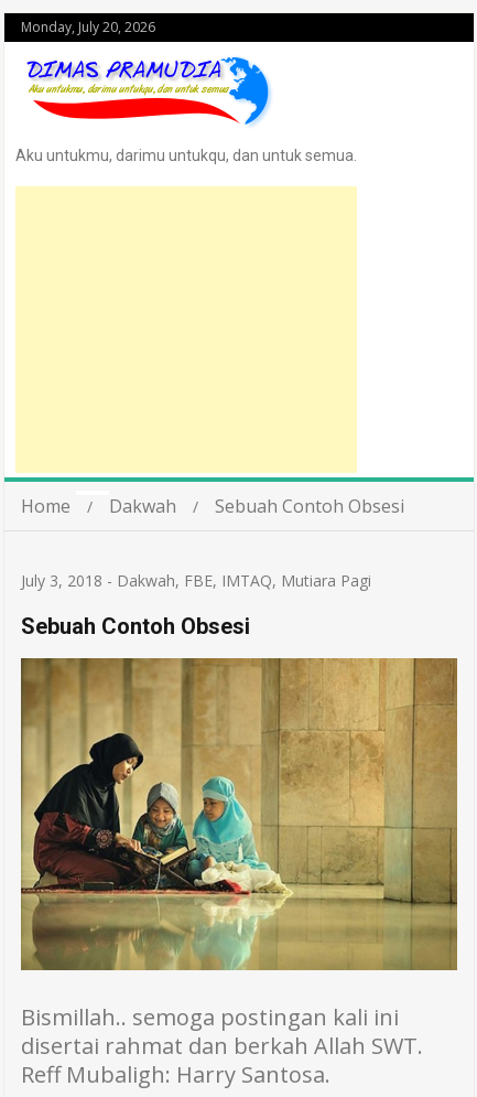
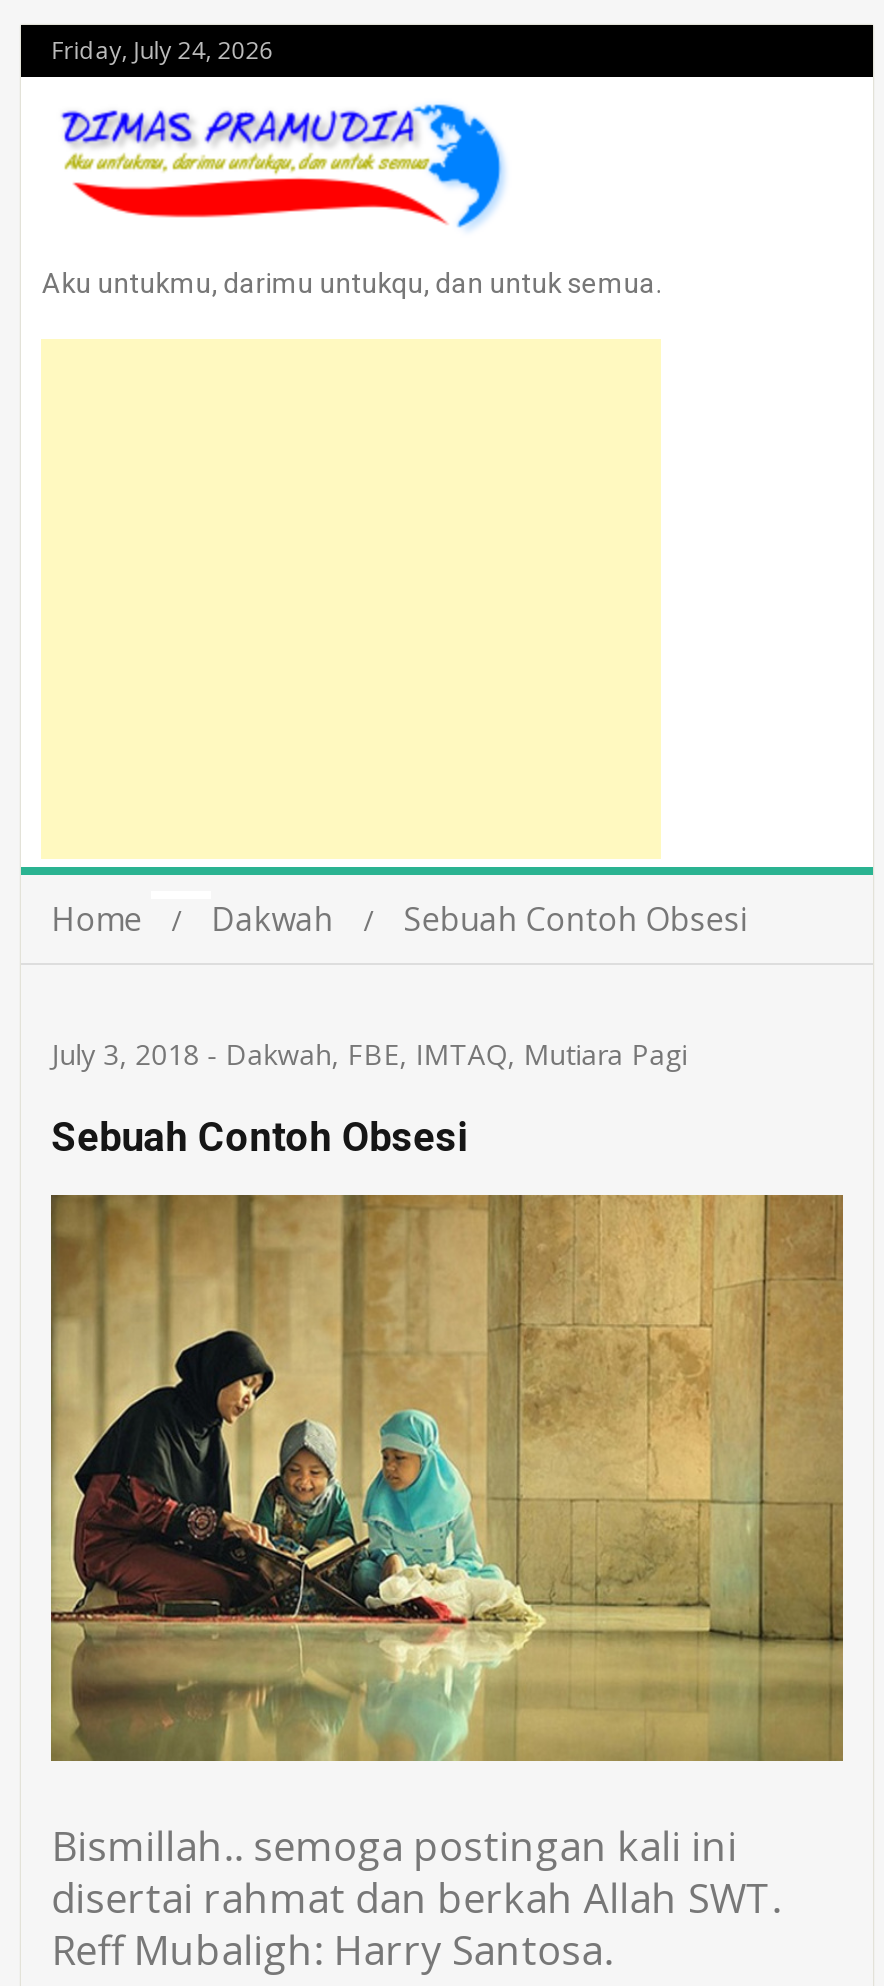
- Monday, July 20, 2026
+ Friday, July 24, 2026
